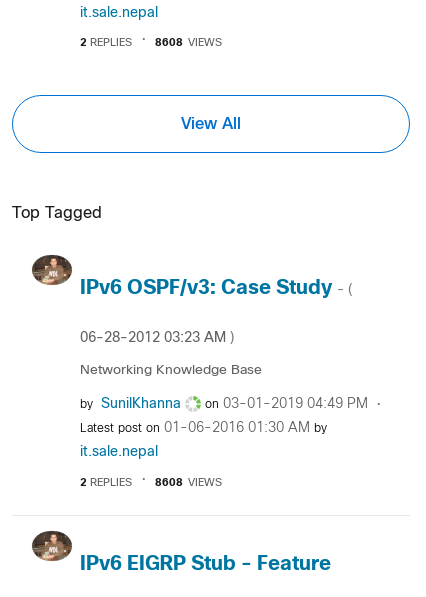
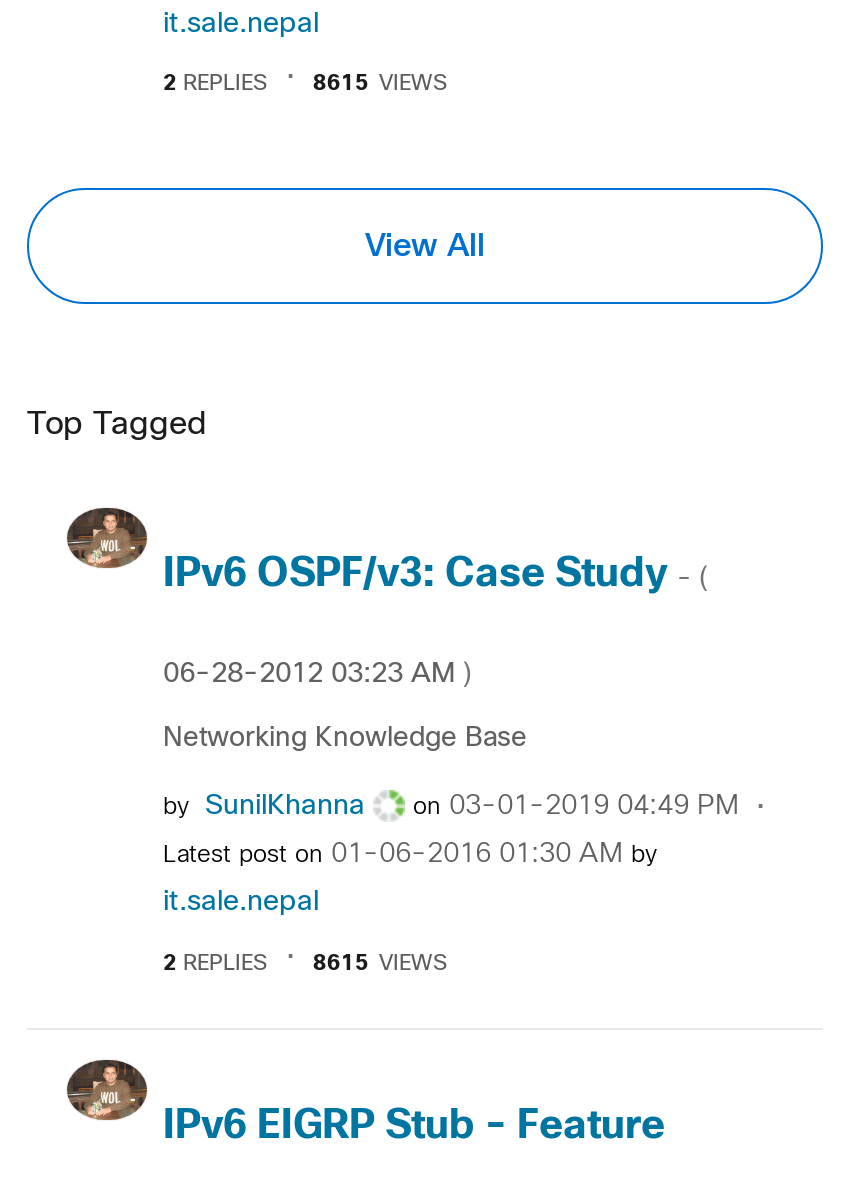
- 8608 VIEWS
+ 8615 VIEWS

- 8608 VIEWS
+ 8615 VIEWS
